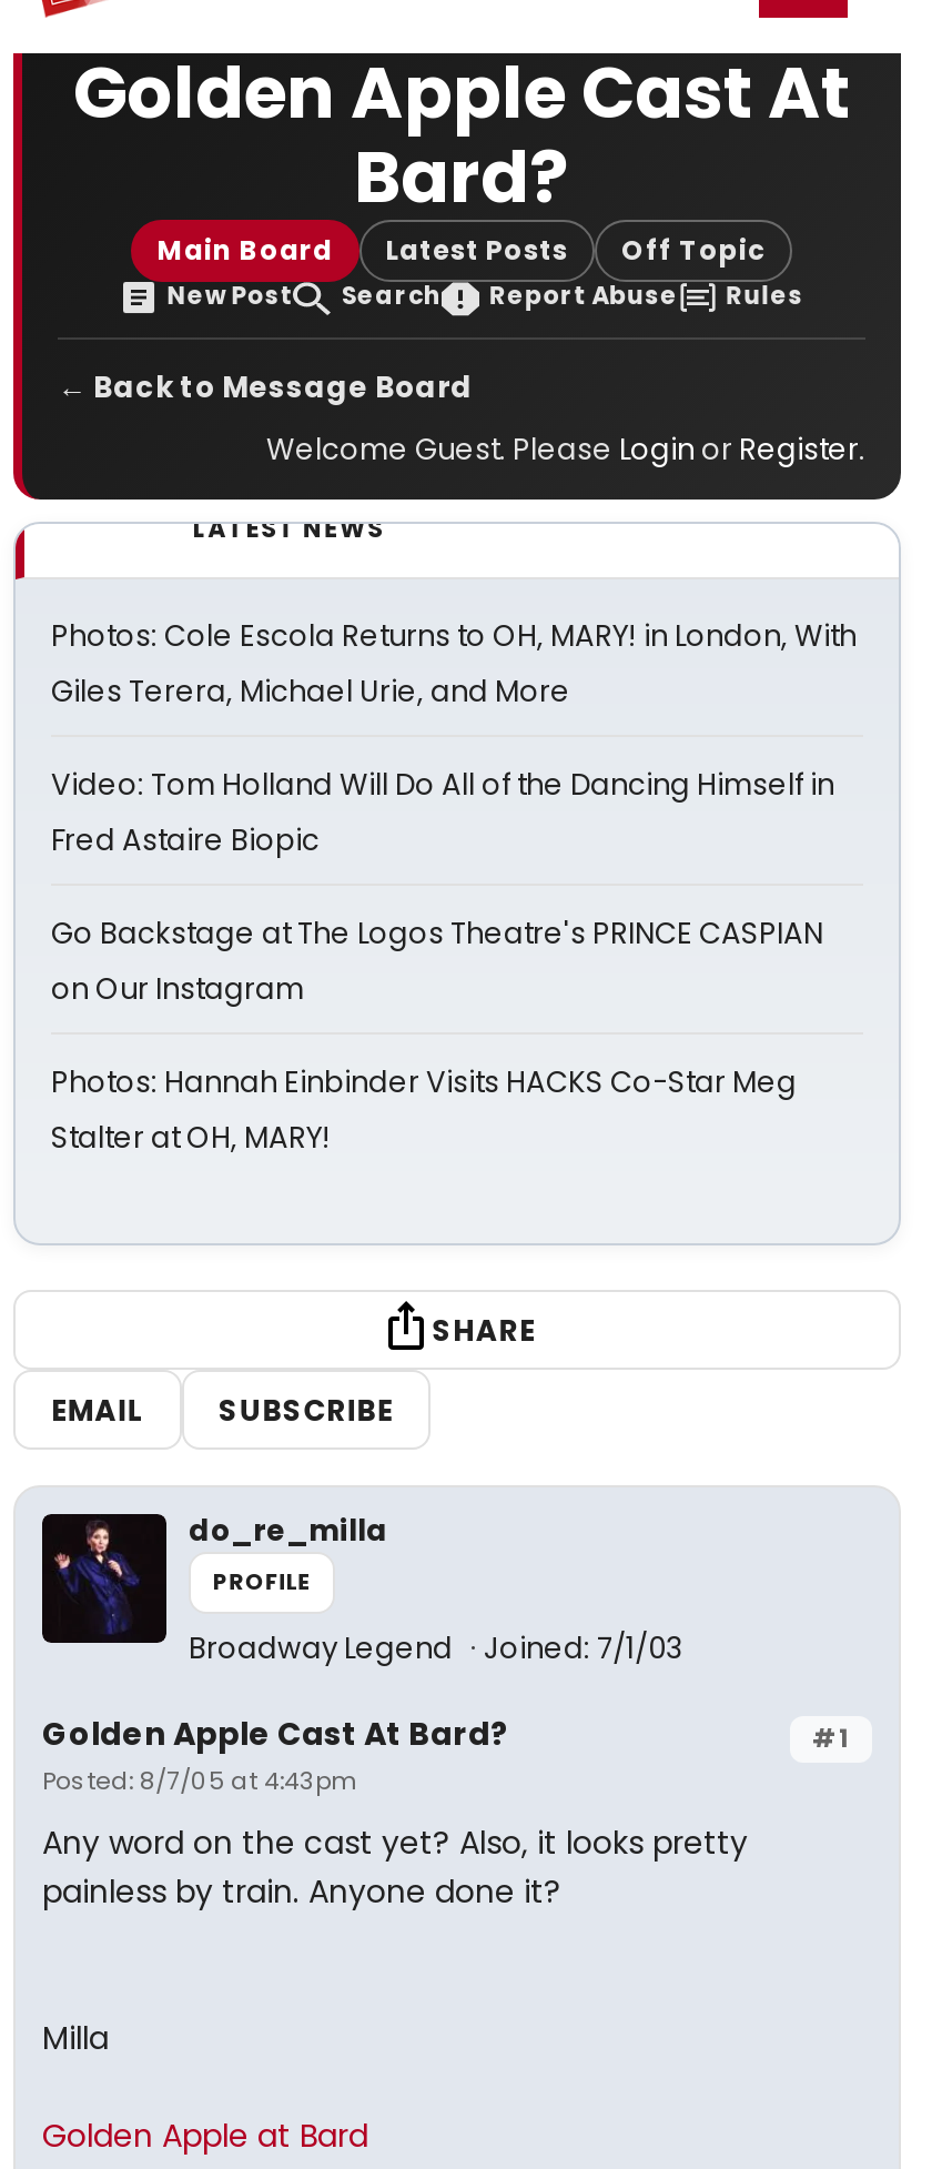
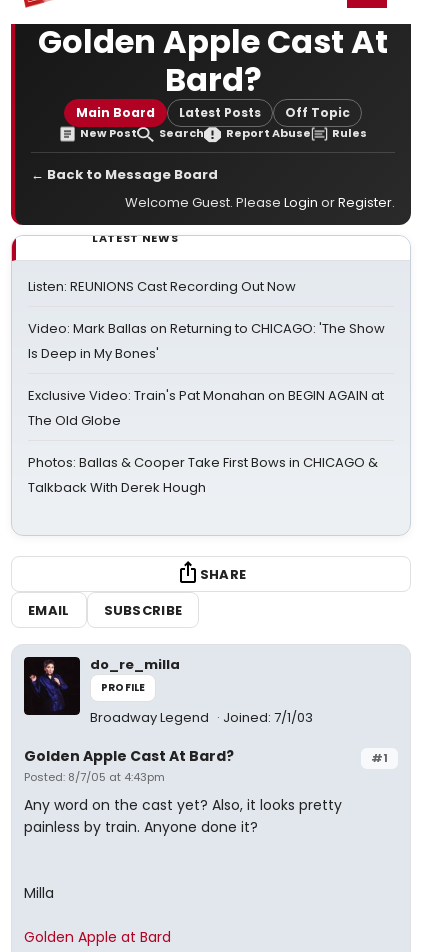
- Photos: Cole Escola Returns to OH, MARY! in London, With
- Giles Terera, Michael Urie, and More
+ Listen: REUNIONS Cast Recording Out Now

- Video: Tom Holland Will Do All of the Dancing Himself in
- Fred Astaire Biopic
+ Video: Mark Ballas on Returning to CHICAGO: 'The Show
+ Is Deep in My Bones'

- Go Backstage at The Logos Theatre's PRINCE CASPIAN
- on Our Instagram
+ Exclusive Video: Train's Pat Monahan on BEGIN AGAIN at
+ The Old Globe

- Photos: Hannah Einbinder Visits HACKS Co-Star Meg
- Stalter at OH, MARY!
+ Photos: Ballas & Cooper Take First Bows in CHICAGO &
+ Talkback With Derek Hough
